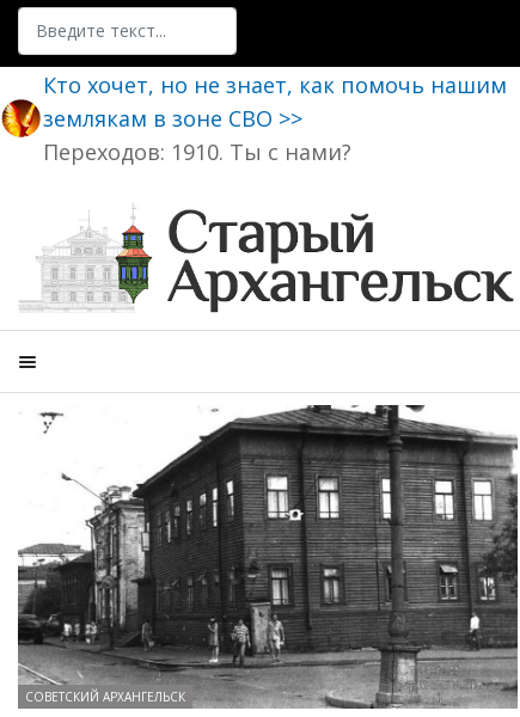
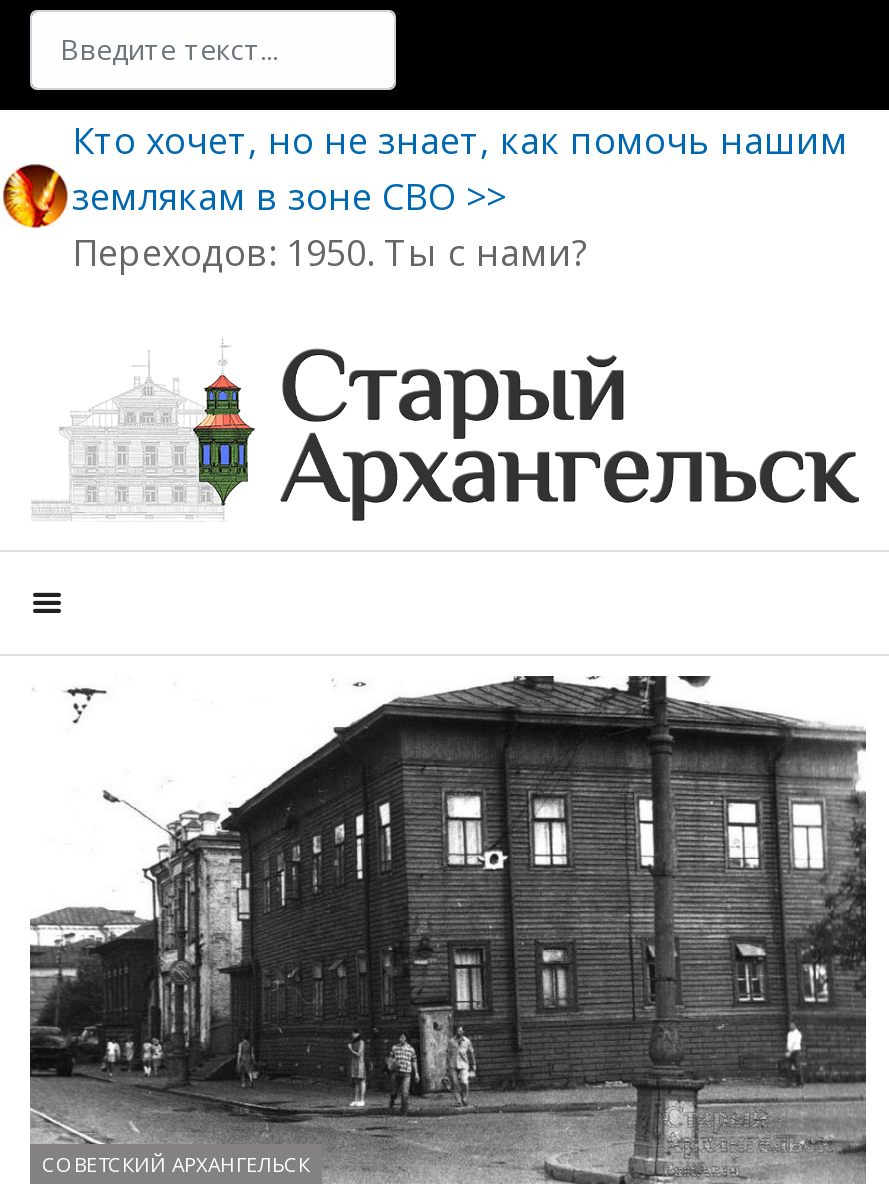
- Переходов: 1910. Ты с нами?
+ Переходов: 1950. Ты с нами?
